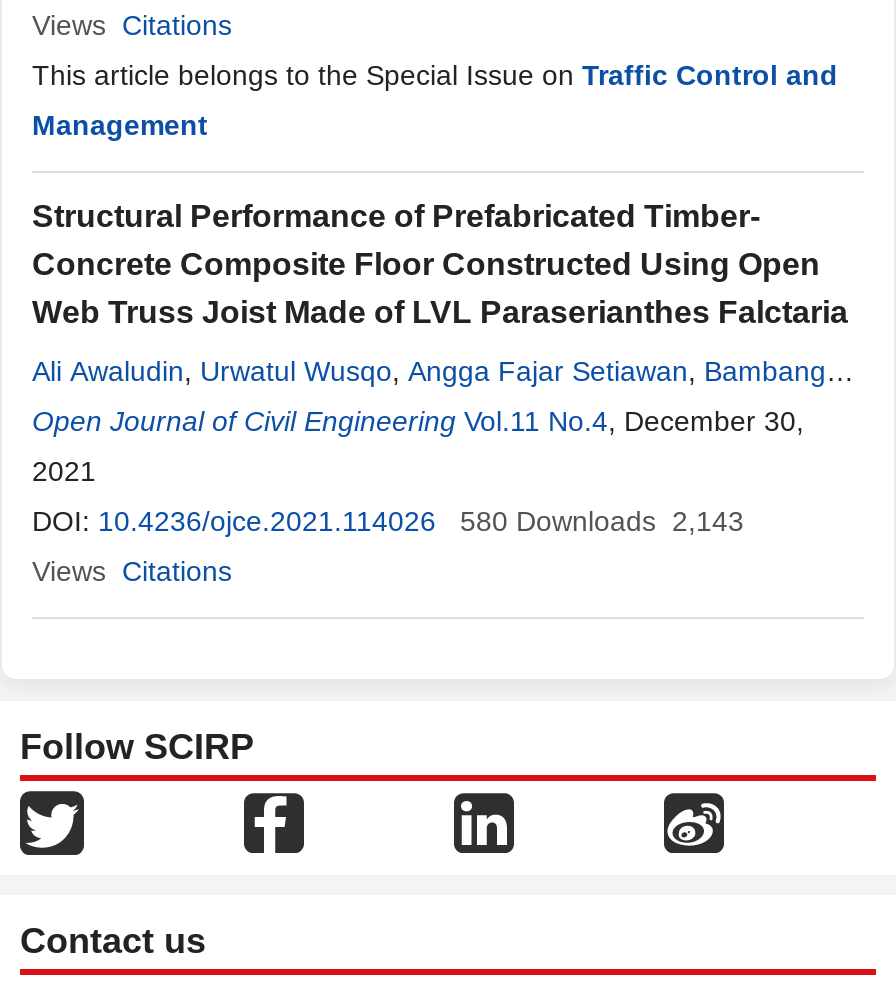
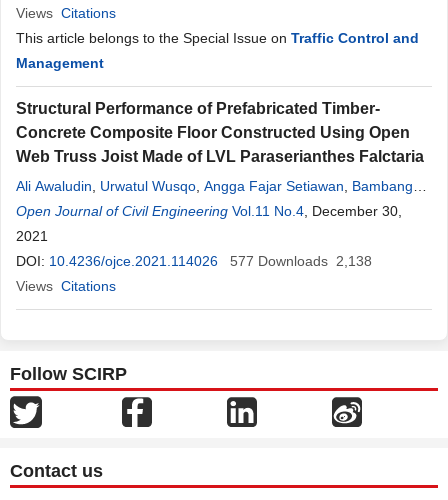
- DOI: 10.4236/ojce.2021.114026 580 Downloads 2,143
+ DOI: 10.4236/ojce.2021.114026 577 Downloads 2,138
